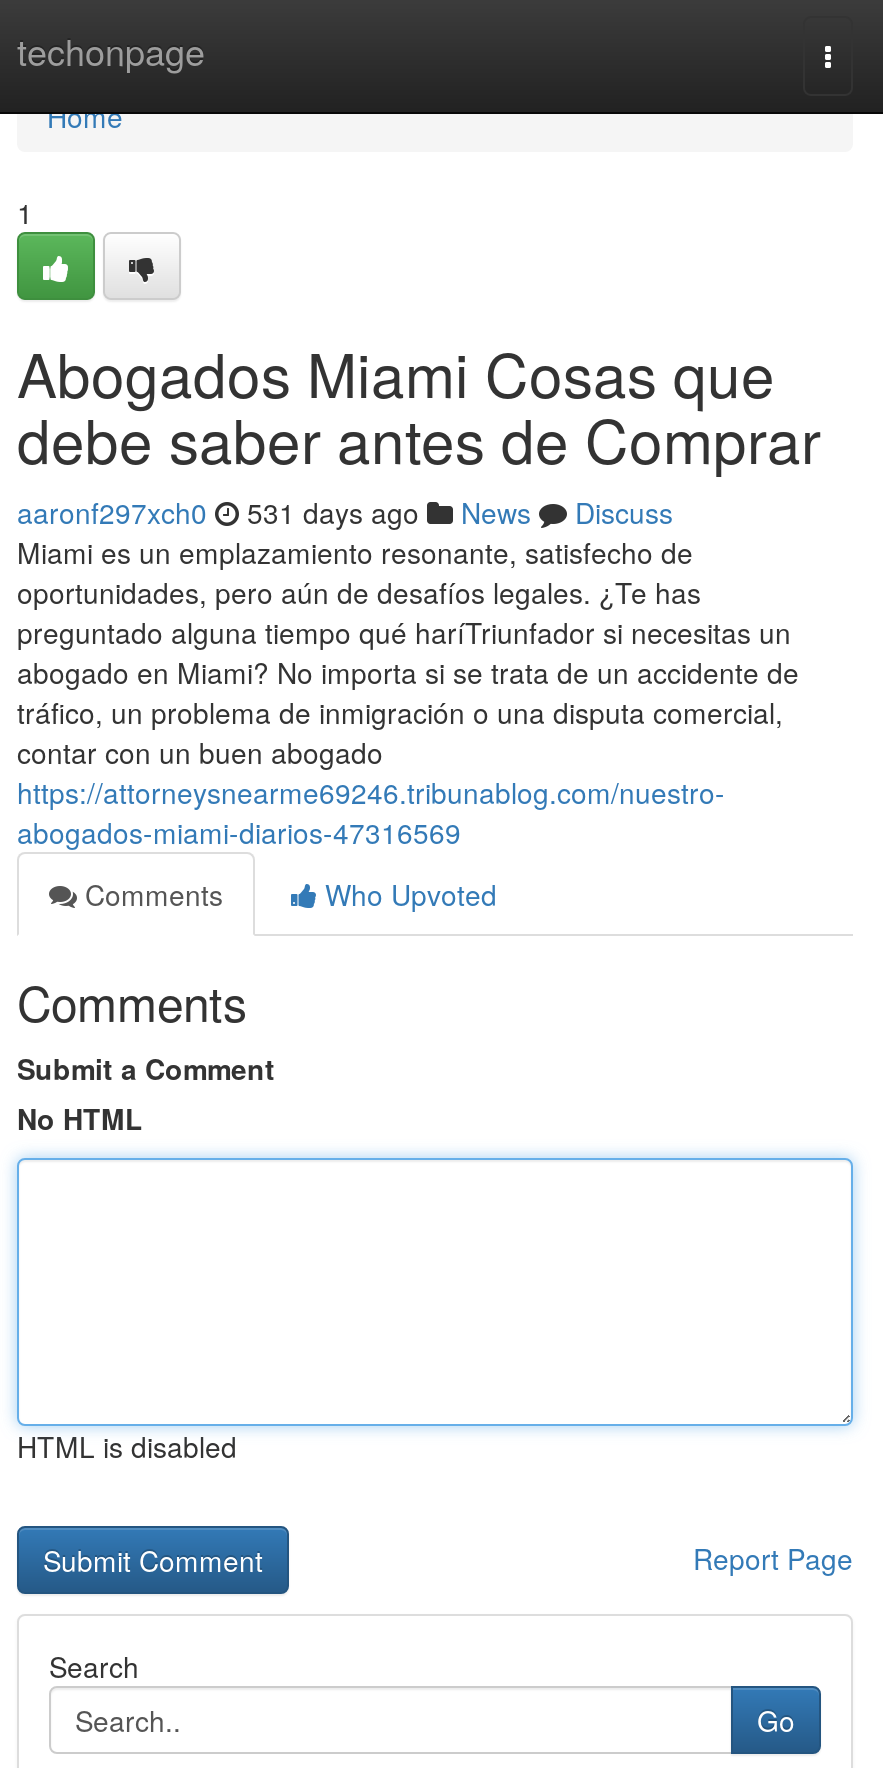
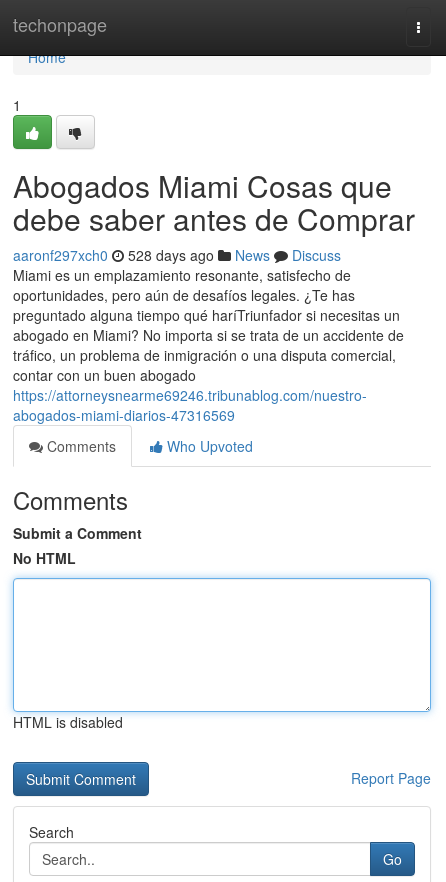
- aaronf297xch0 531 days ago News Discuss
+ aaronf297xch0 528 days ago News Discuss
